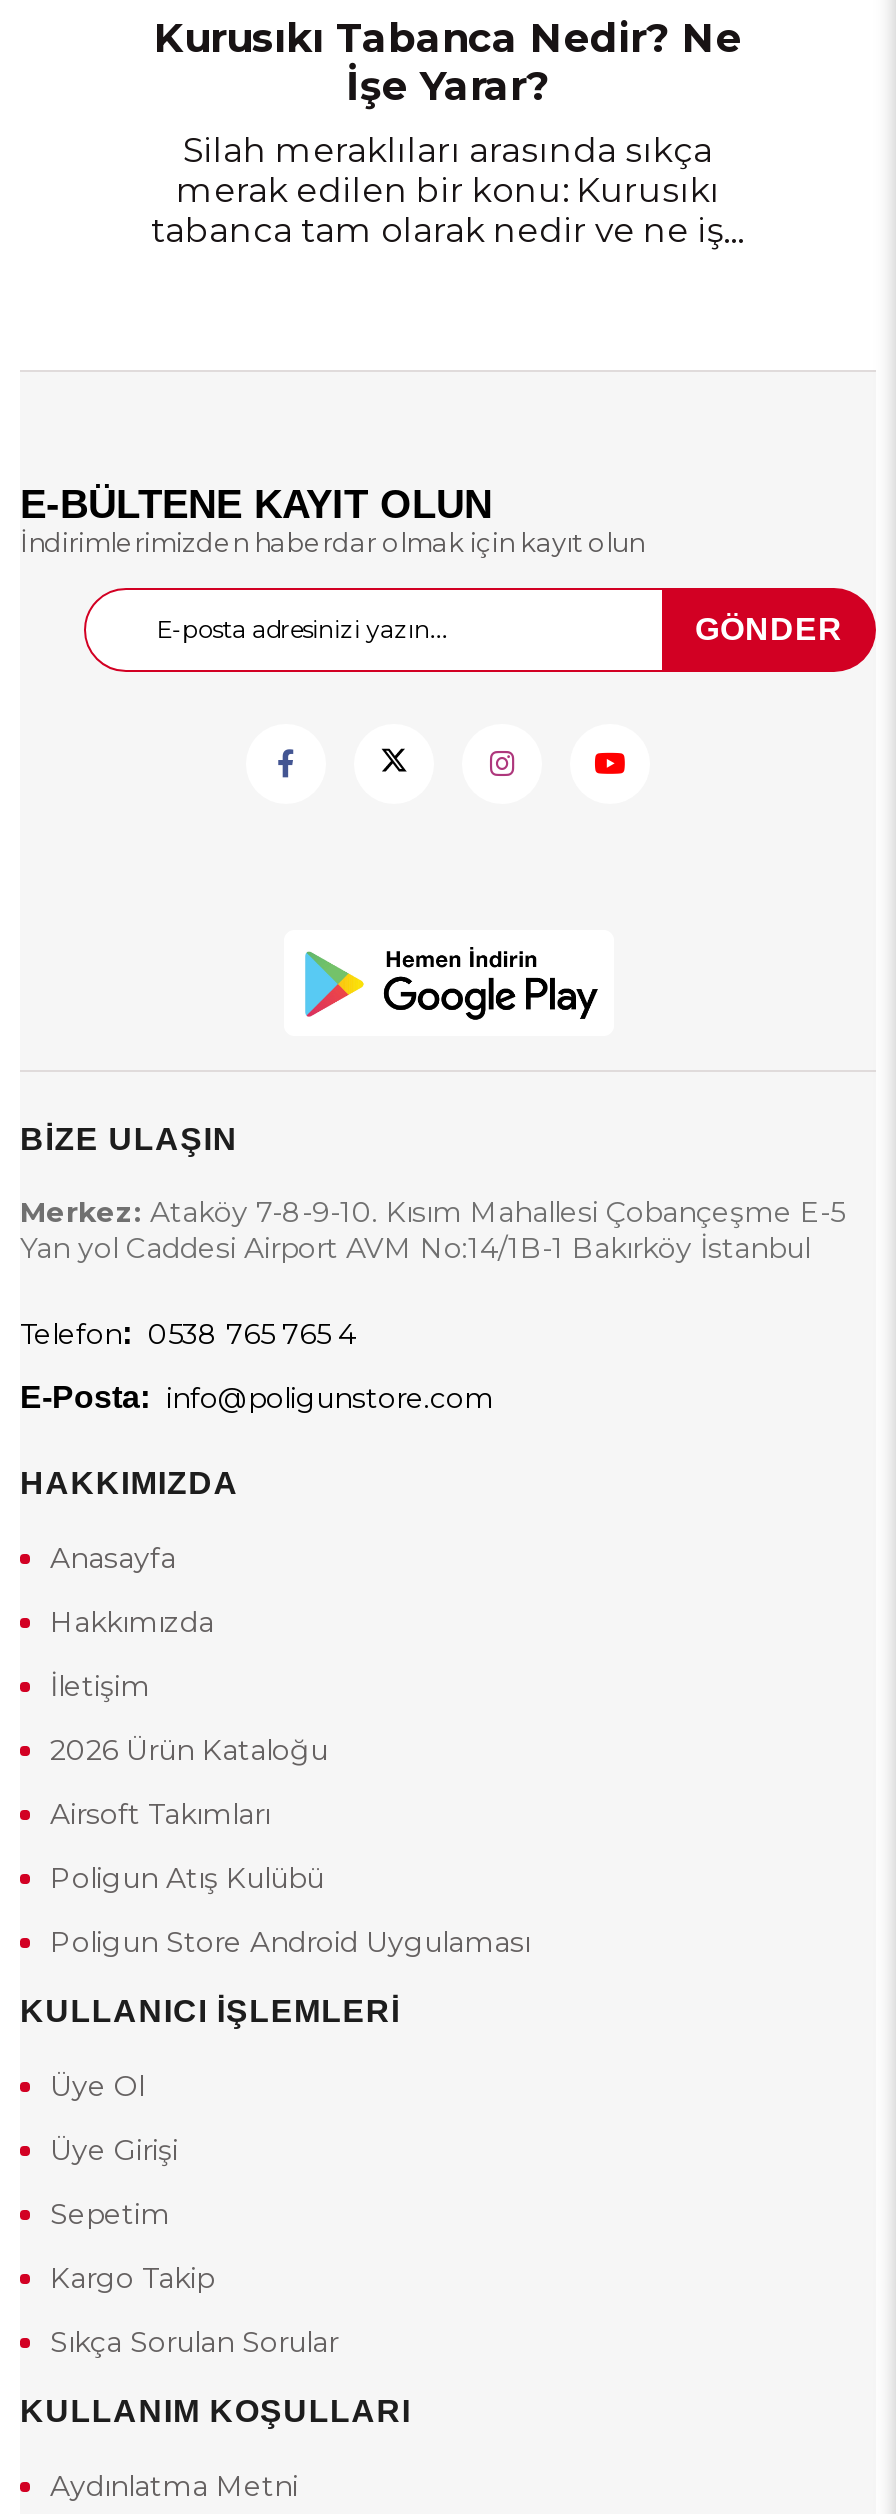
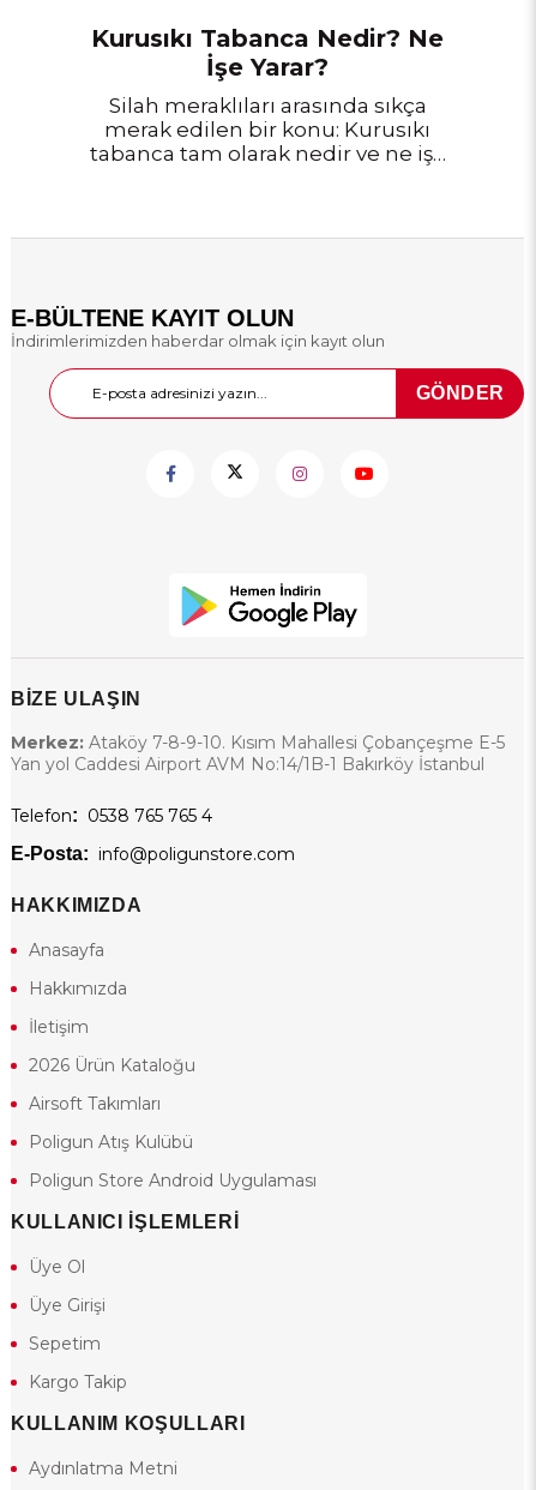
- Sıkça Sorulan Sorular
